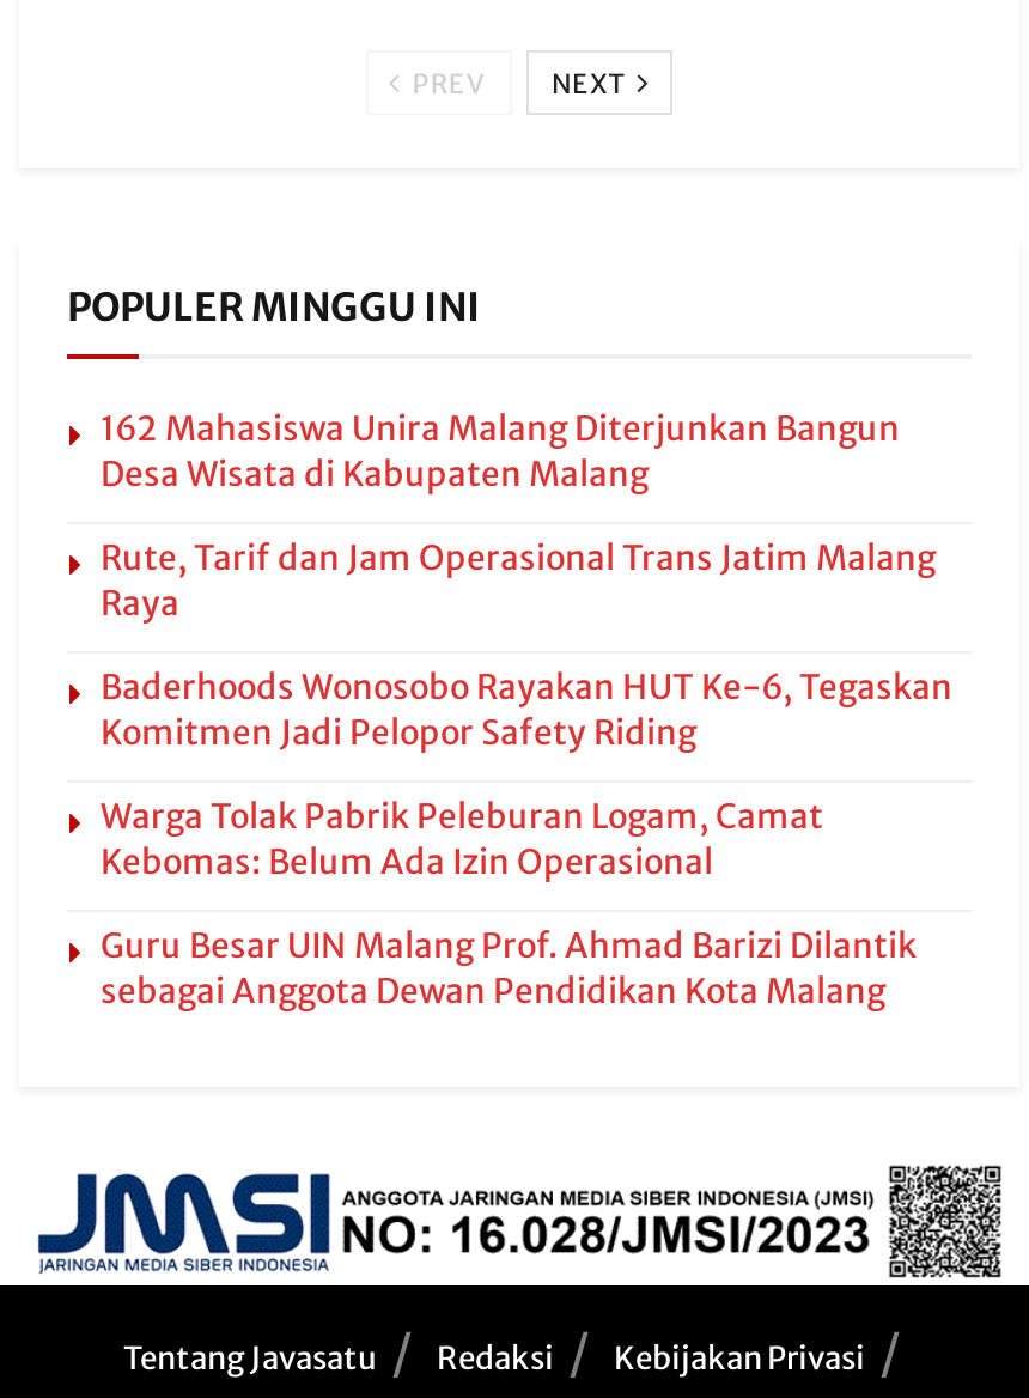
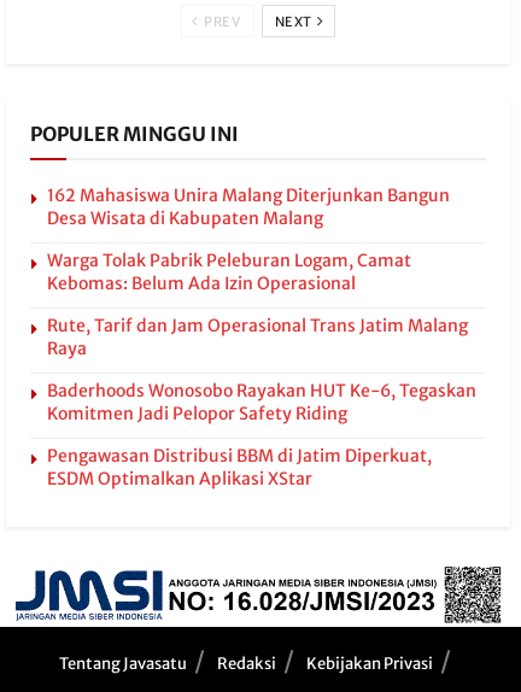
moved down: Rute, Tarif dan Jam Operasional Trans Jatim Malang | Raya | Baderhoods Wonosobo Rayakan HUT Ke-6, Tegaskan | Komitmen Jadi Pelopor Safety Riding

moved up: Warga Tolak Pabrik Peleburan Logam, Camat | Kebomas: Belum Ada Izin Operasional

- Guru Besar UIN Malang Prof. Ahmad Barizi Dilantik
- sebagai Anggota Dewan Pendidikan Kota Malang
+ Pengawasan Distribusi BBM di Jatim Diperkuat,
+ ESDM Optimalkan Aplikasi XStar
